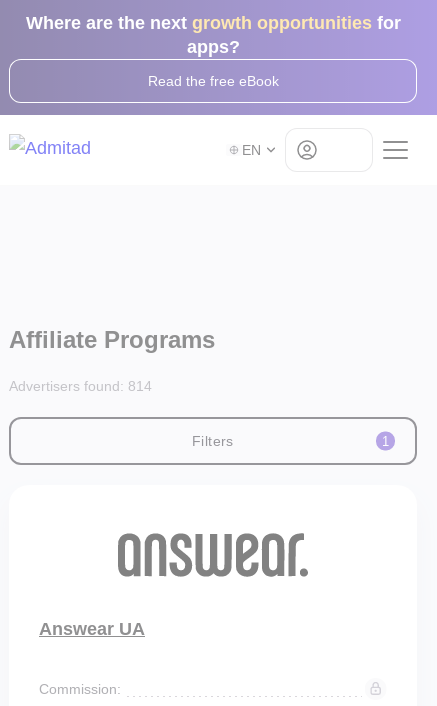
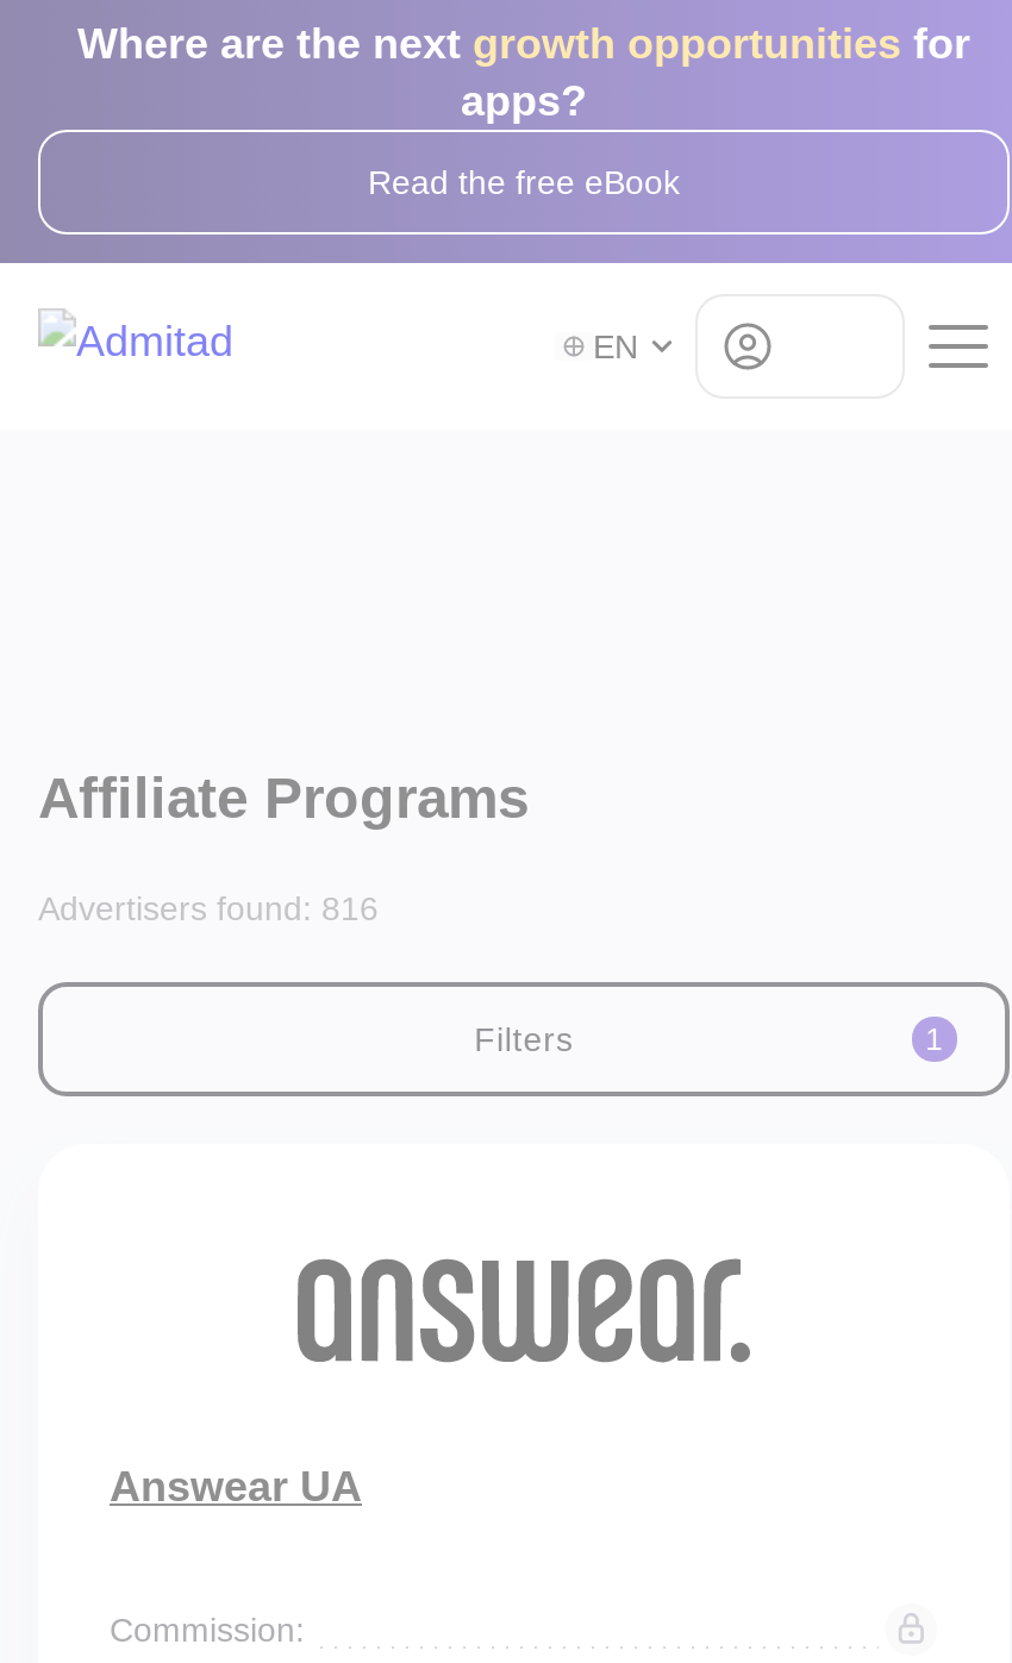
- Advertisers found: 814
+ Advertisers found: 816
